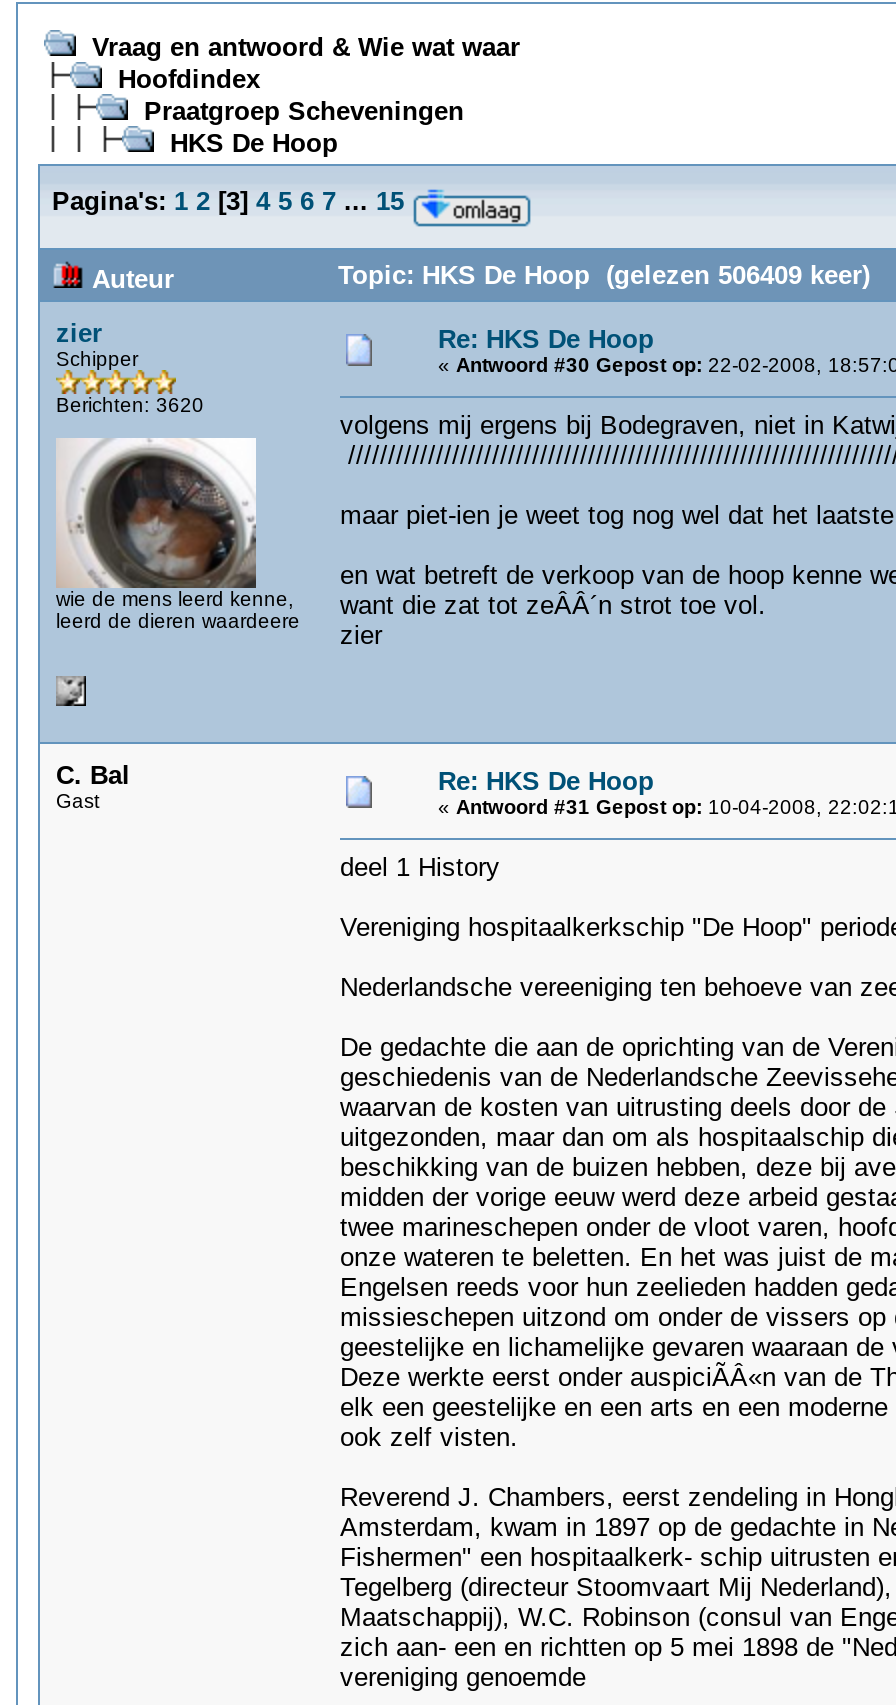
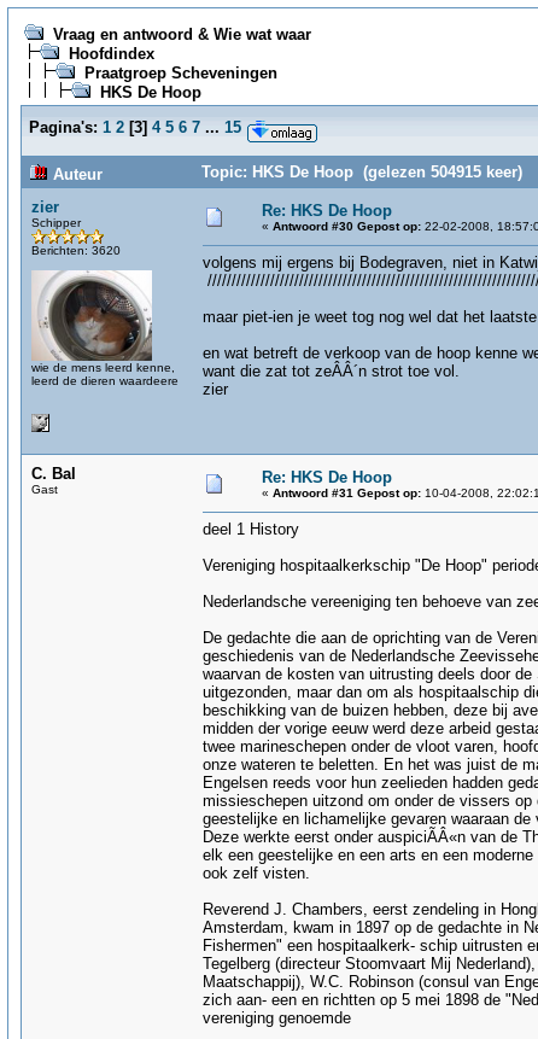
- Topic: HKS De Hoop (gelezen 506409 keer)
+ Topic: HKS De Hoop (gelezen 504915 keer)
